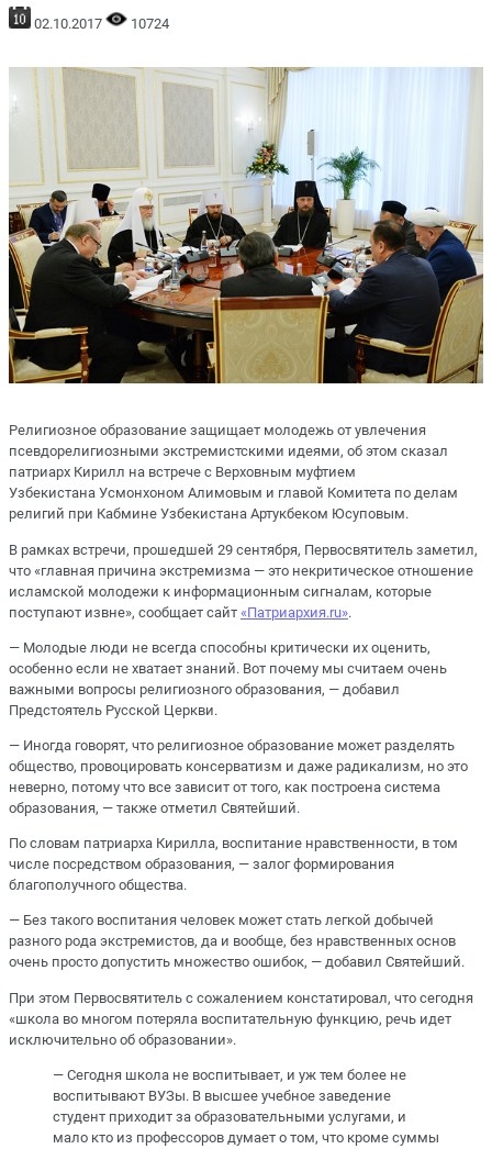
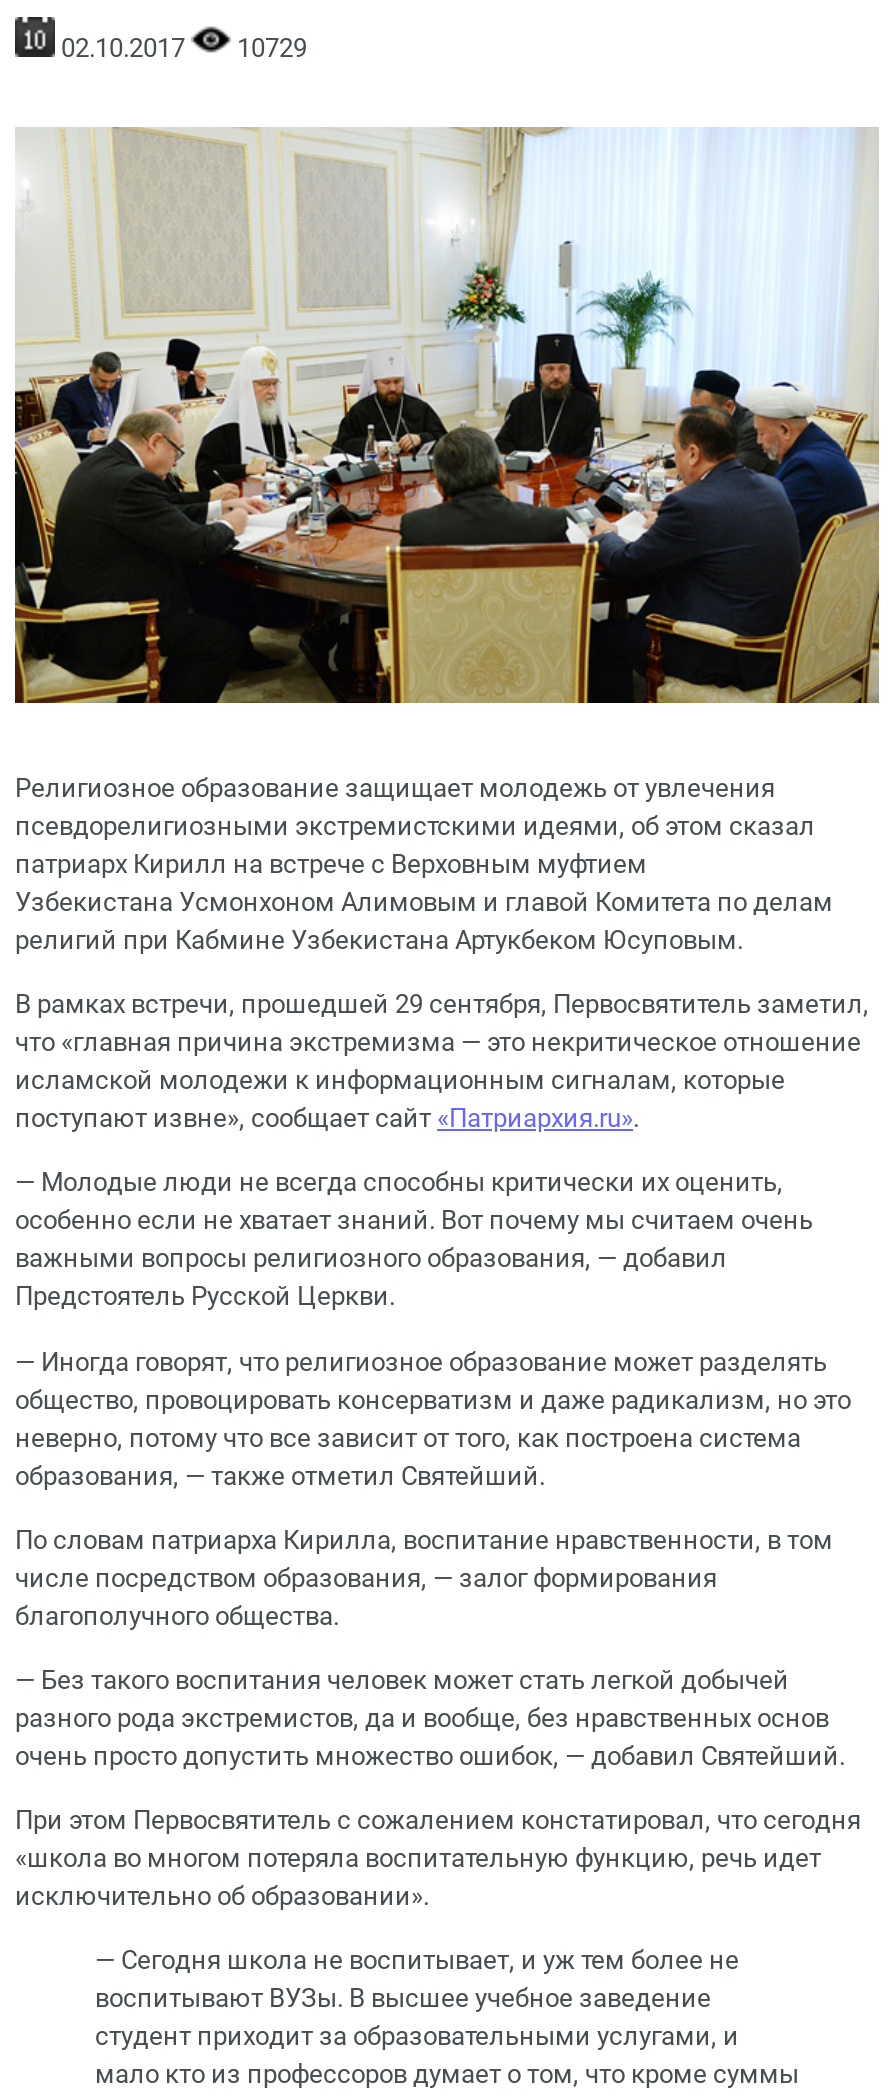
- 02.10.2017 10724
+ 02.10.2017 10729
